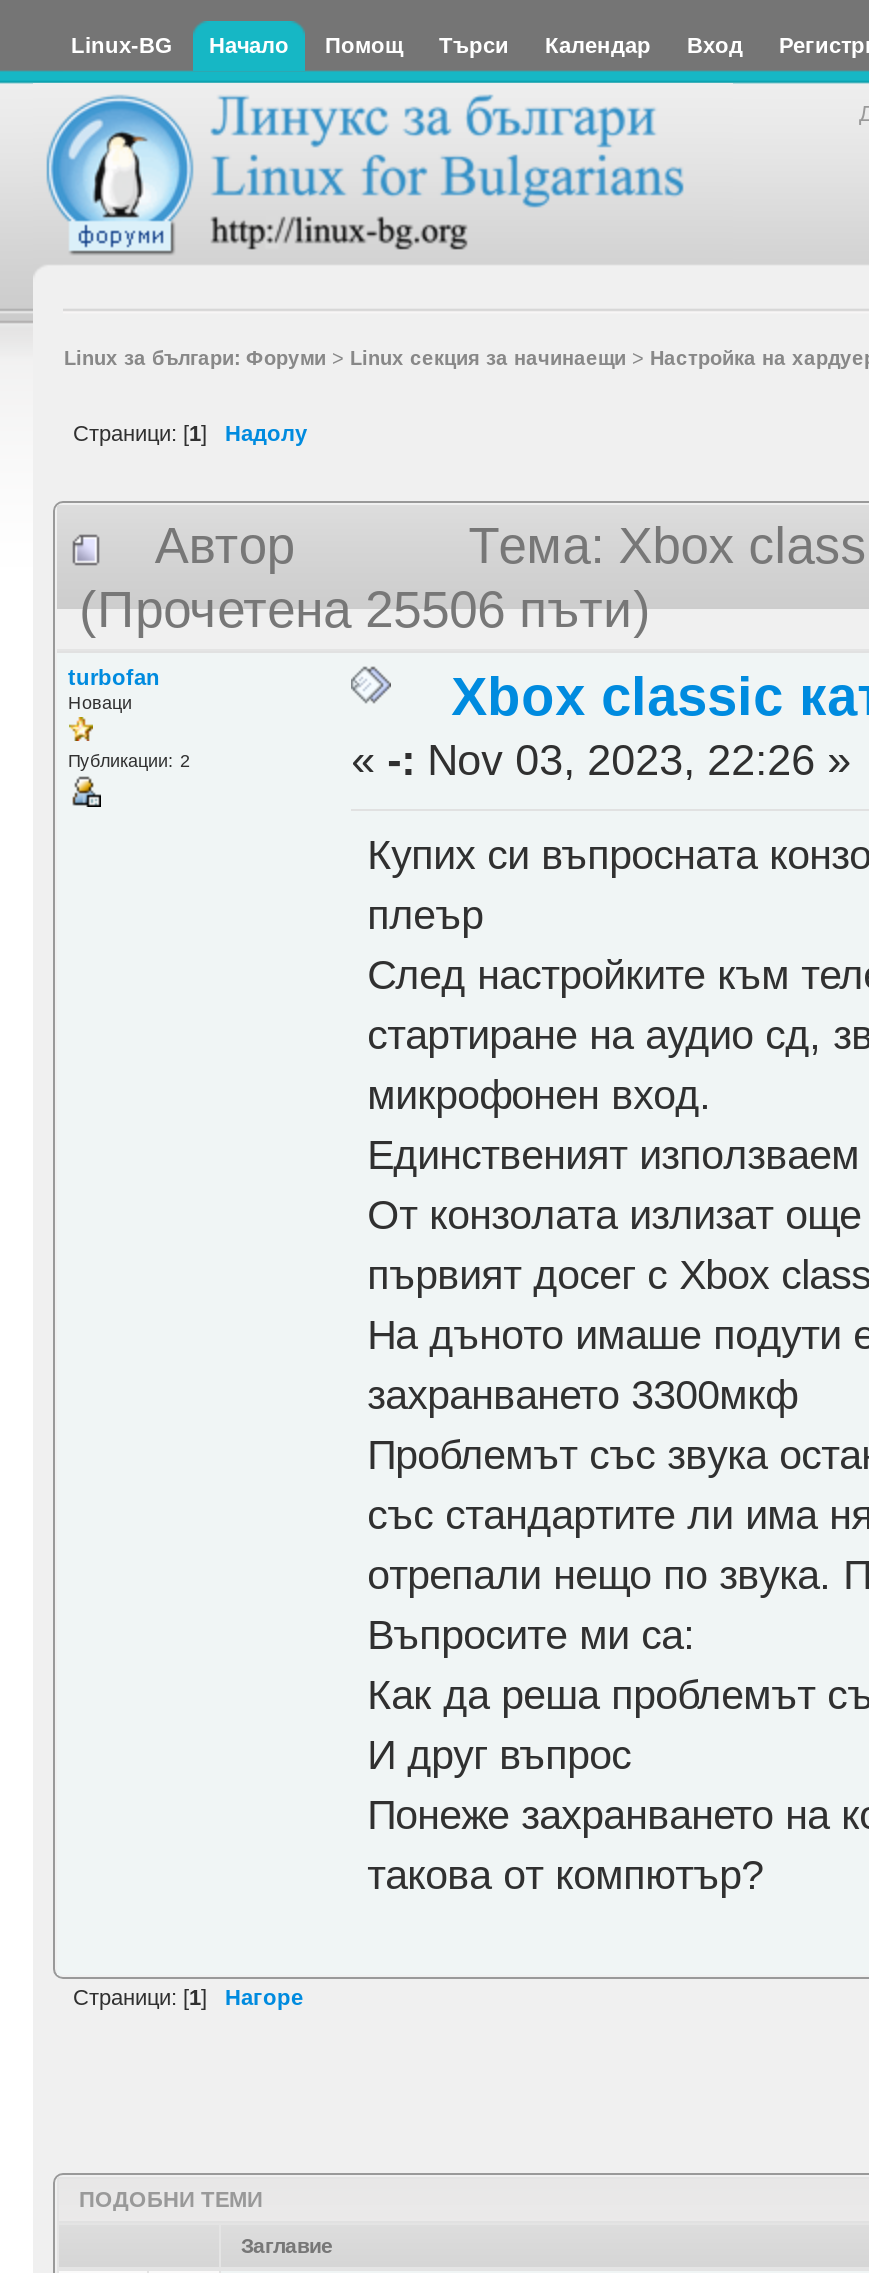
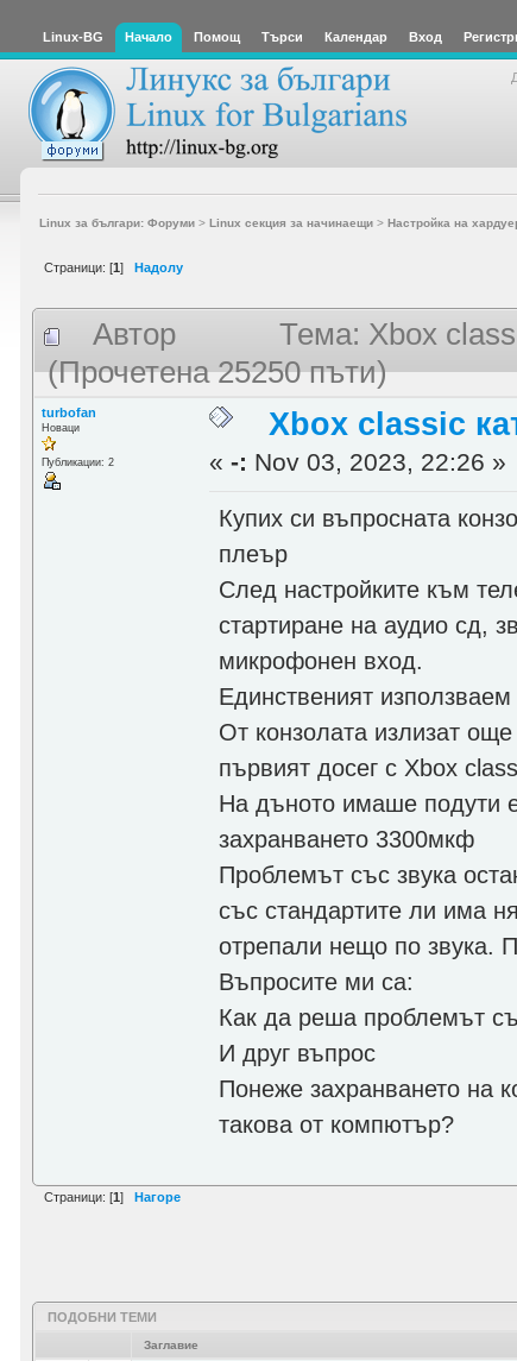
- (Прочетена 25506 пъти)
+ (Прочетена 25250 пъти)
